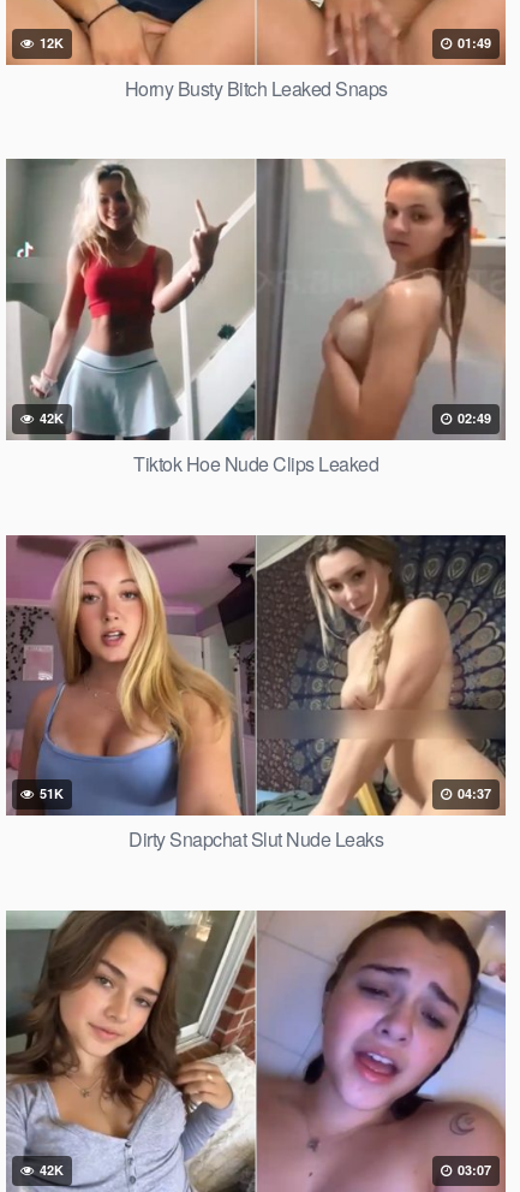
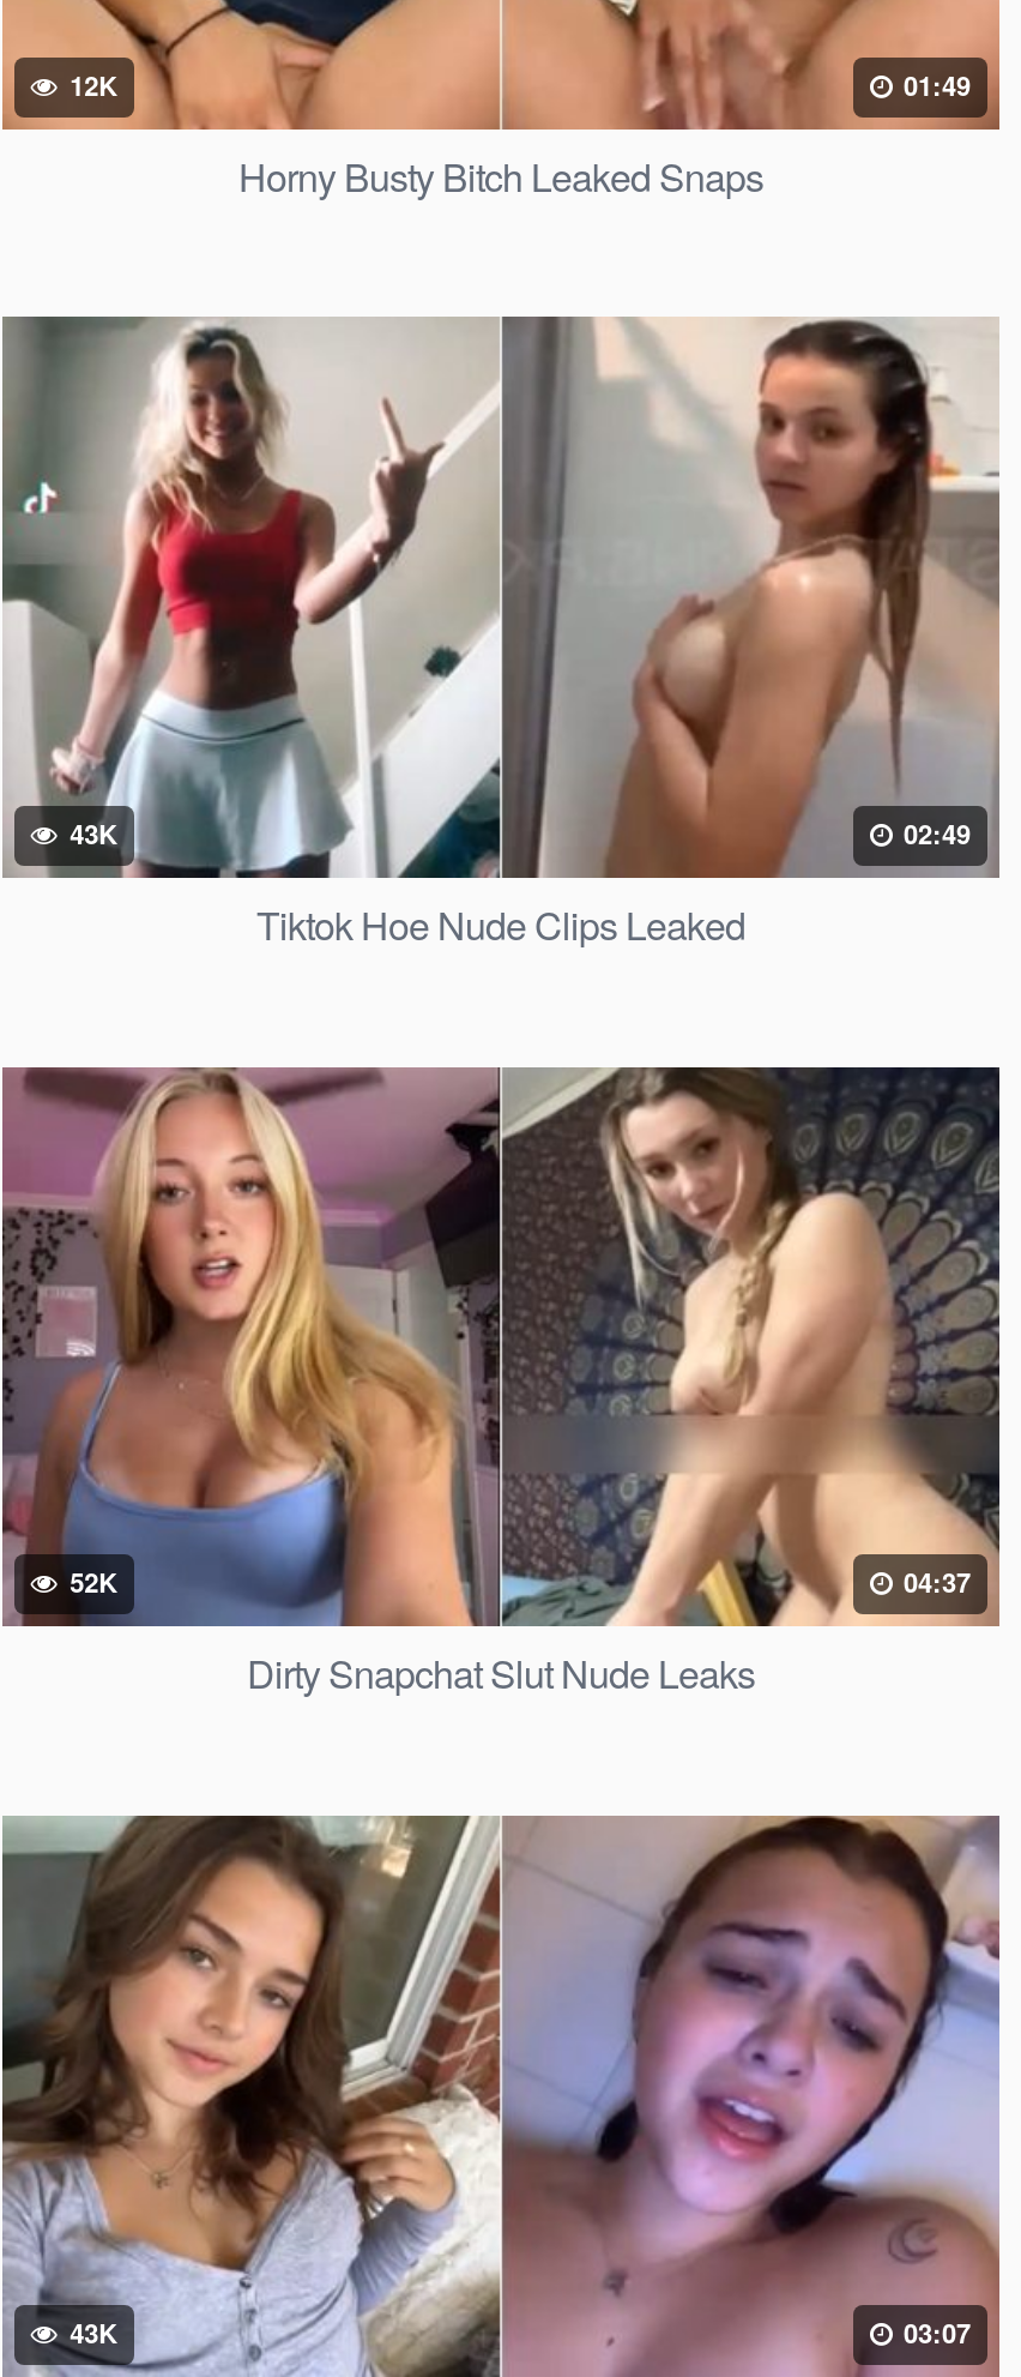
- 42K
+ 43K

- 51K
+ 52K

- 42K
+ 43K
